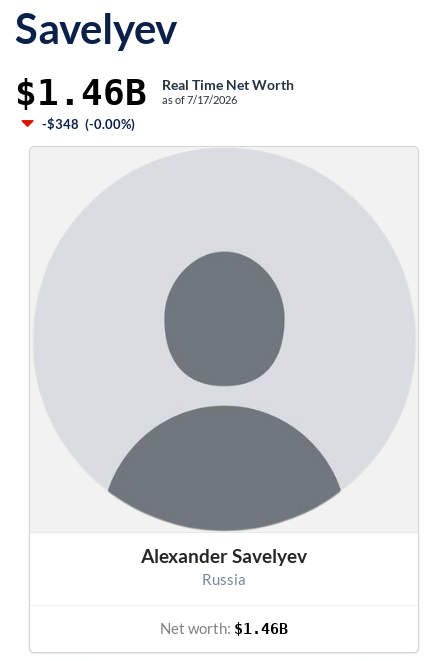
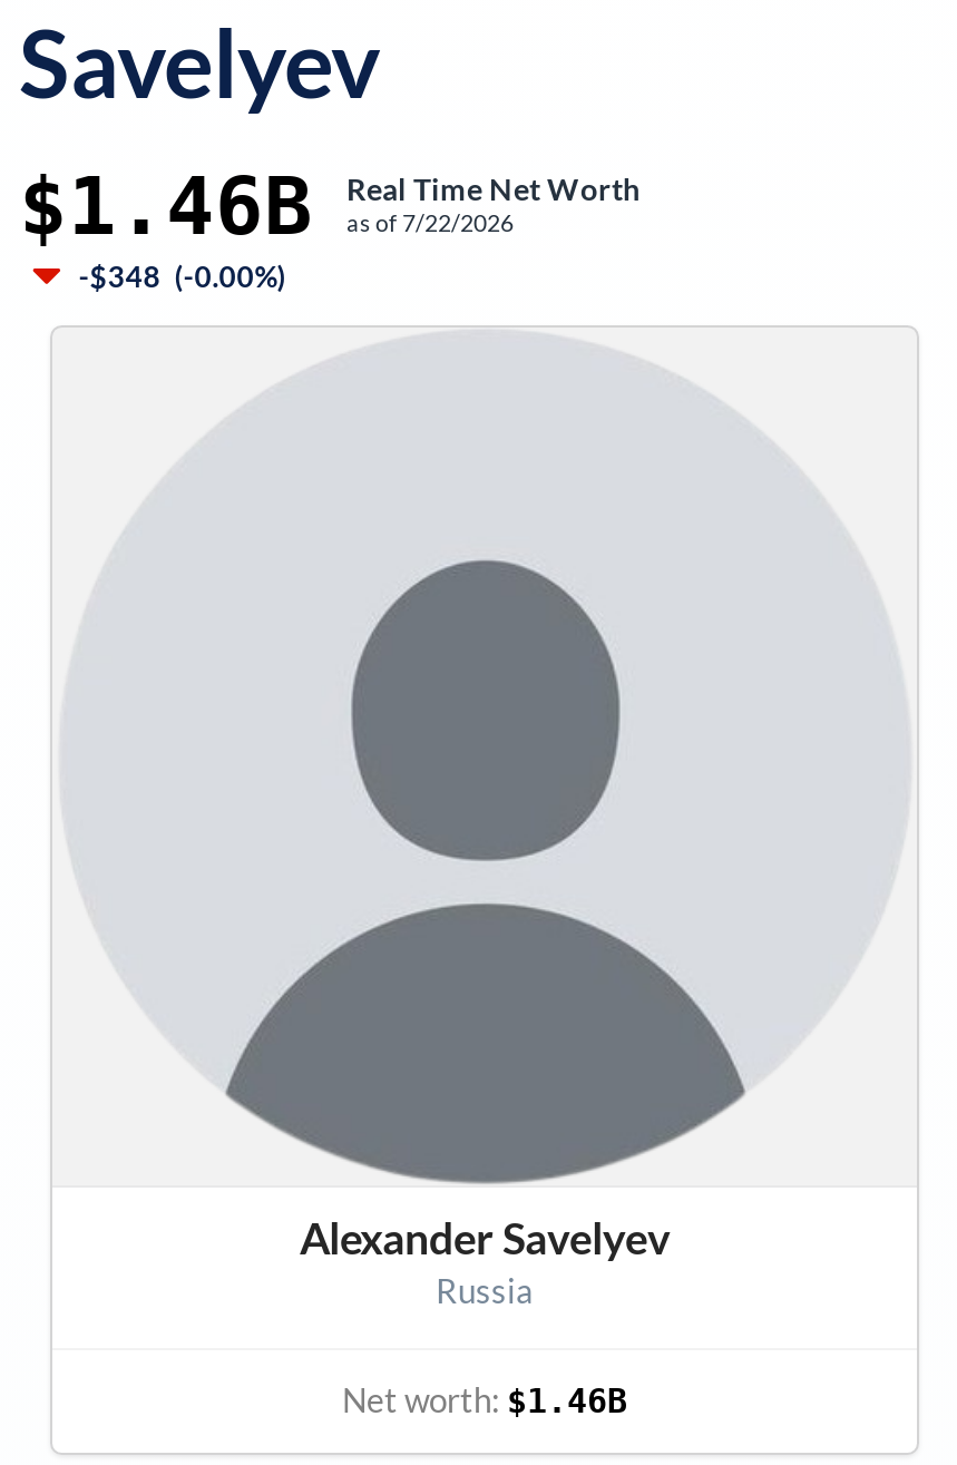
- $1.46B as of 7/17/2026 Real Time Net Worth
+ $1.46B as of 7/22/2026 Real Time Net Worth
